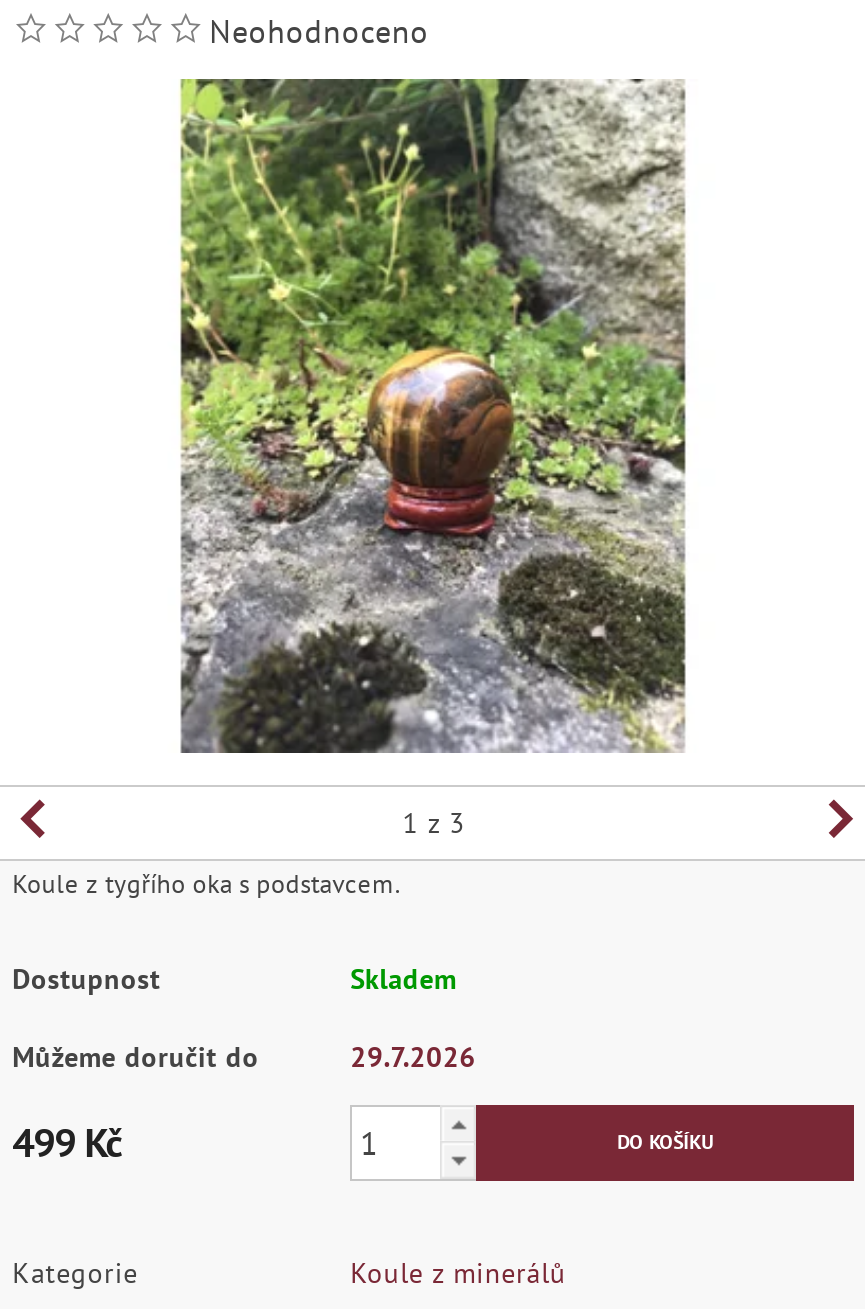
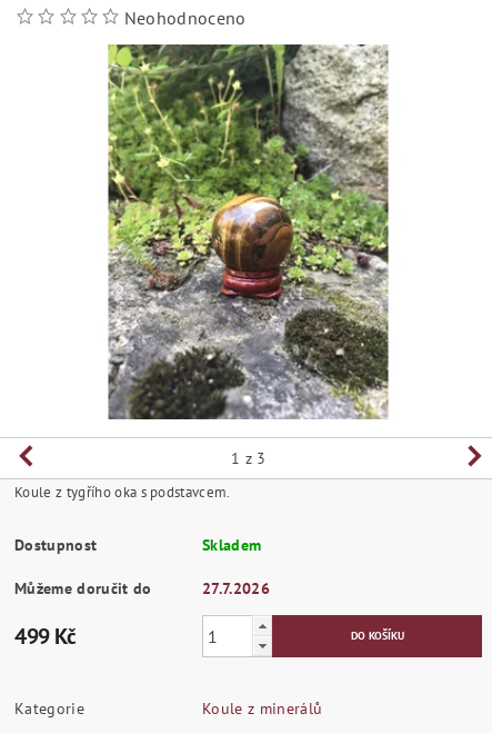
- 29.7.2026
+ 27.7.2026
